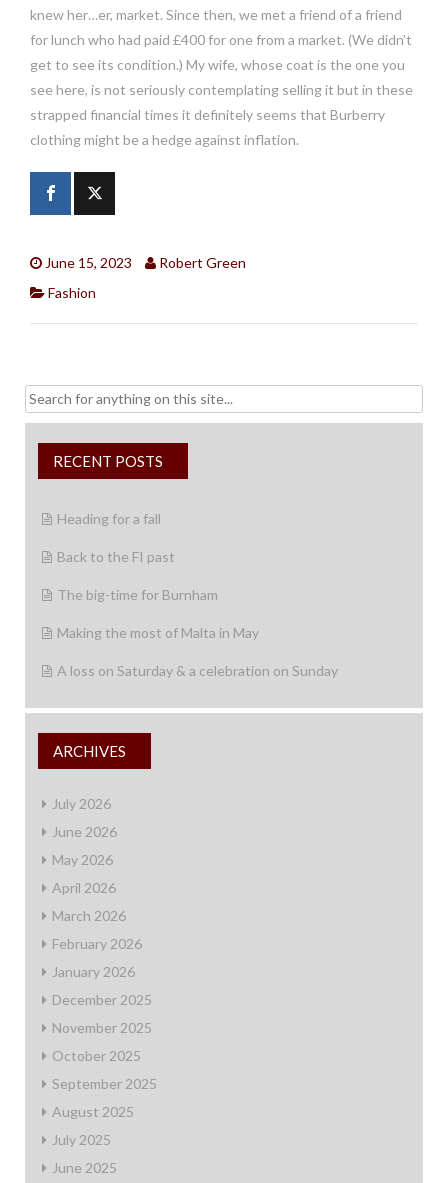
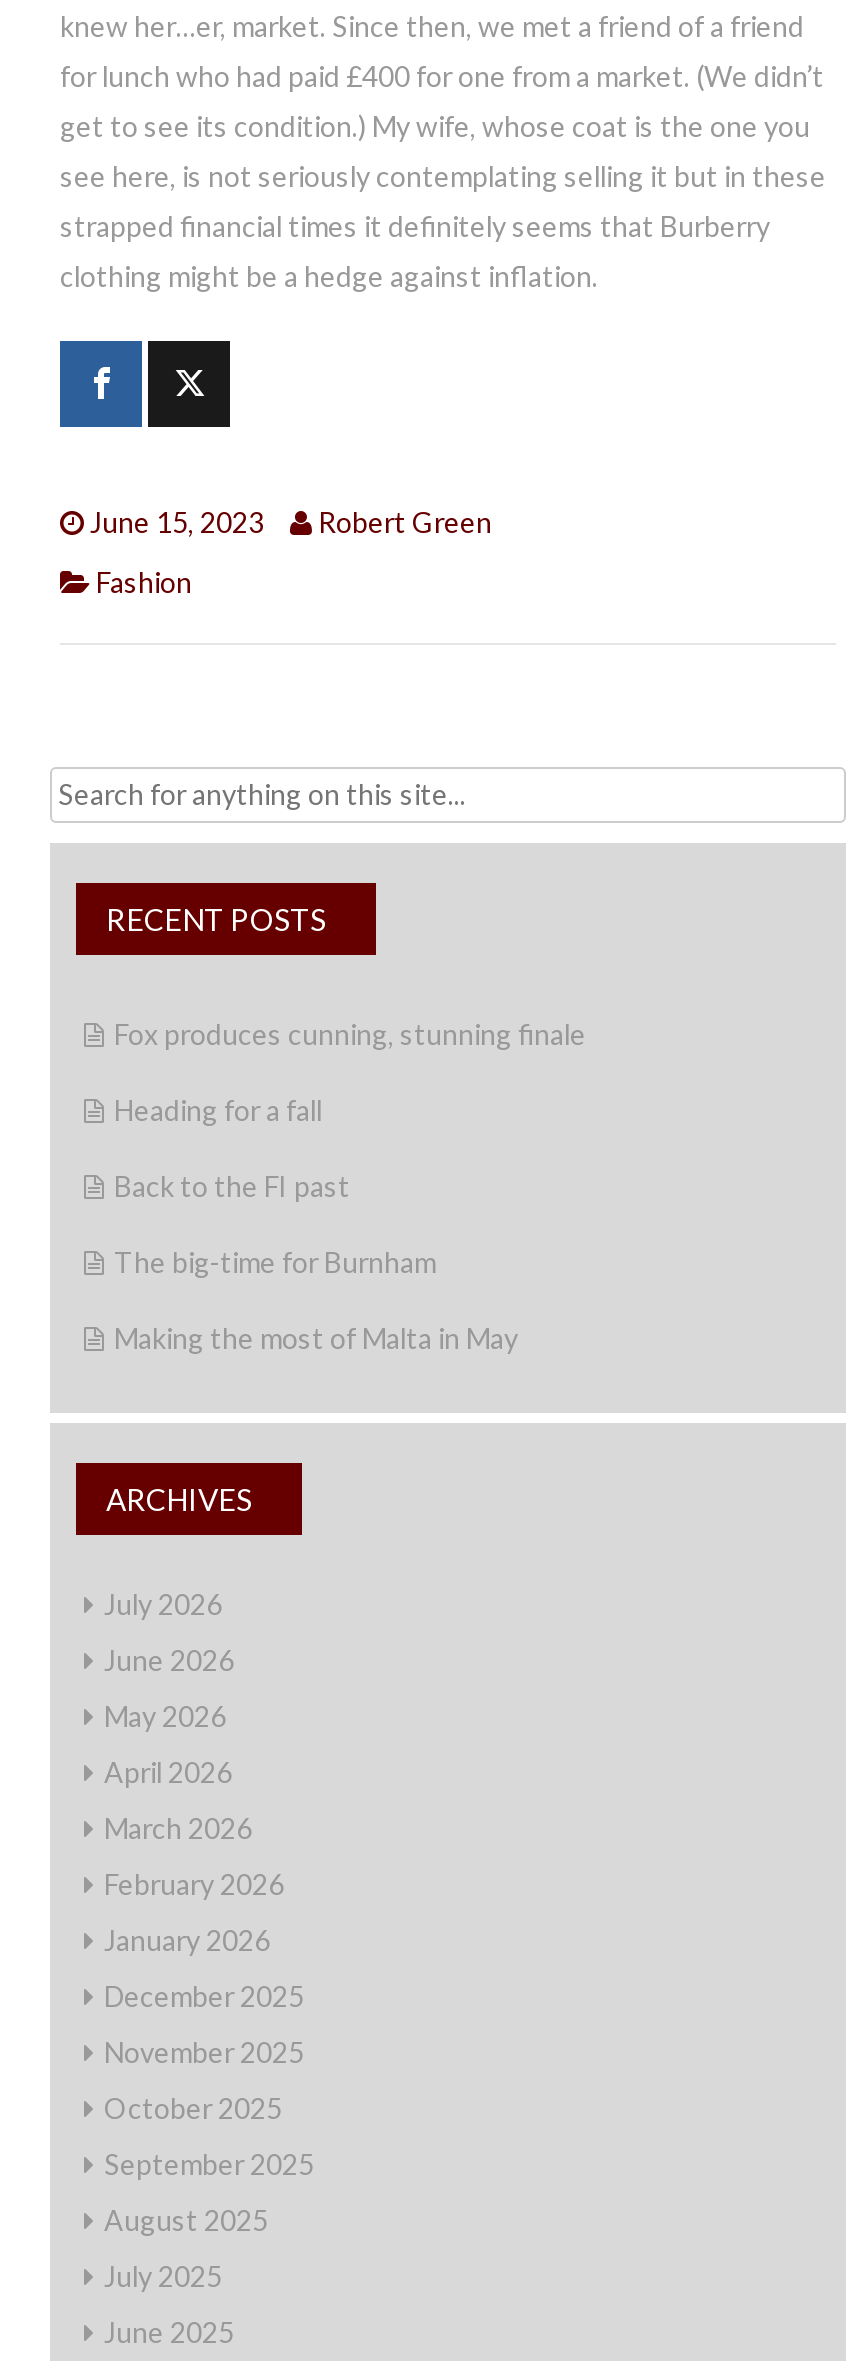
+ Fox produces cunning, stunning finale

moved down: Heading for a fall | Back to the FI past | The big-time for Burnham | Making the most of Malta in May

- A loss on Saturday & a celebration on Sunday
